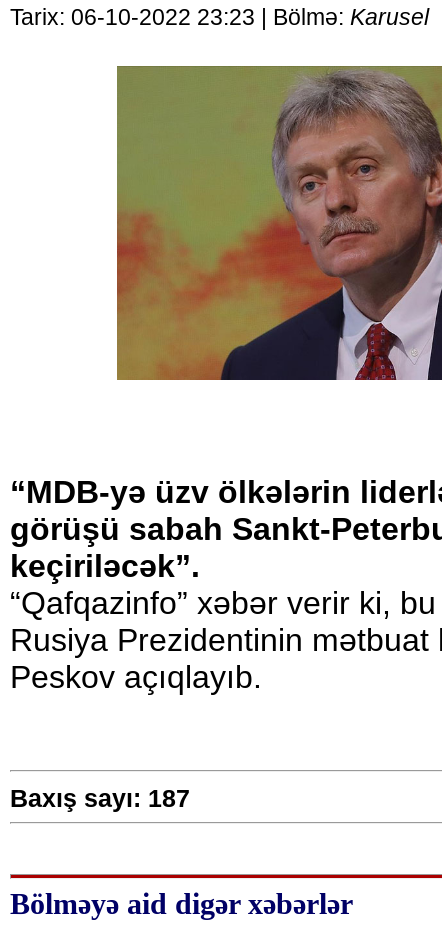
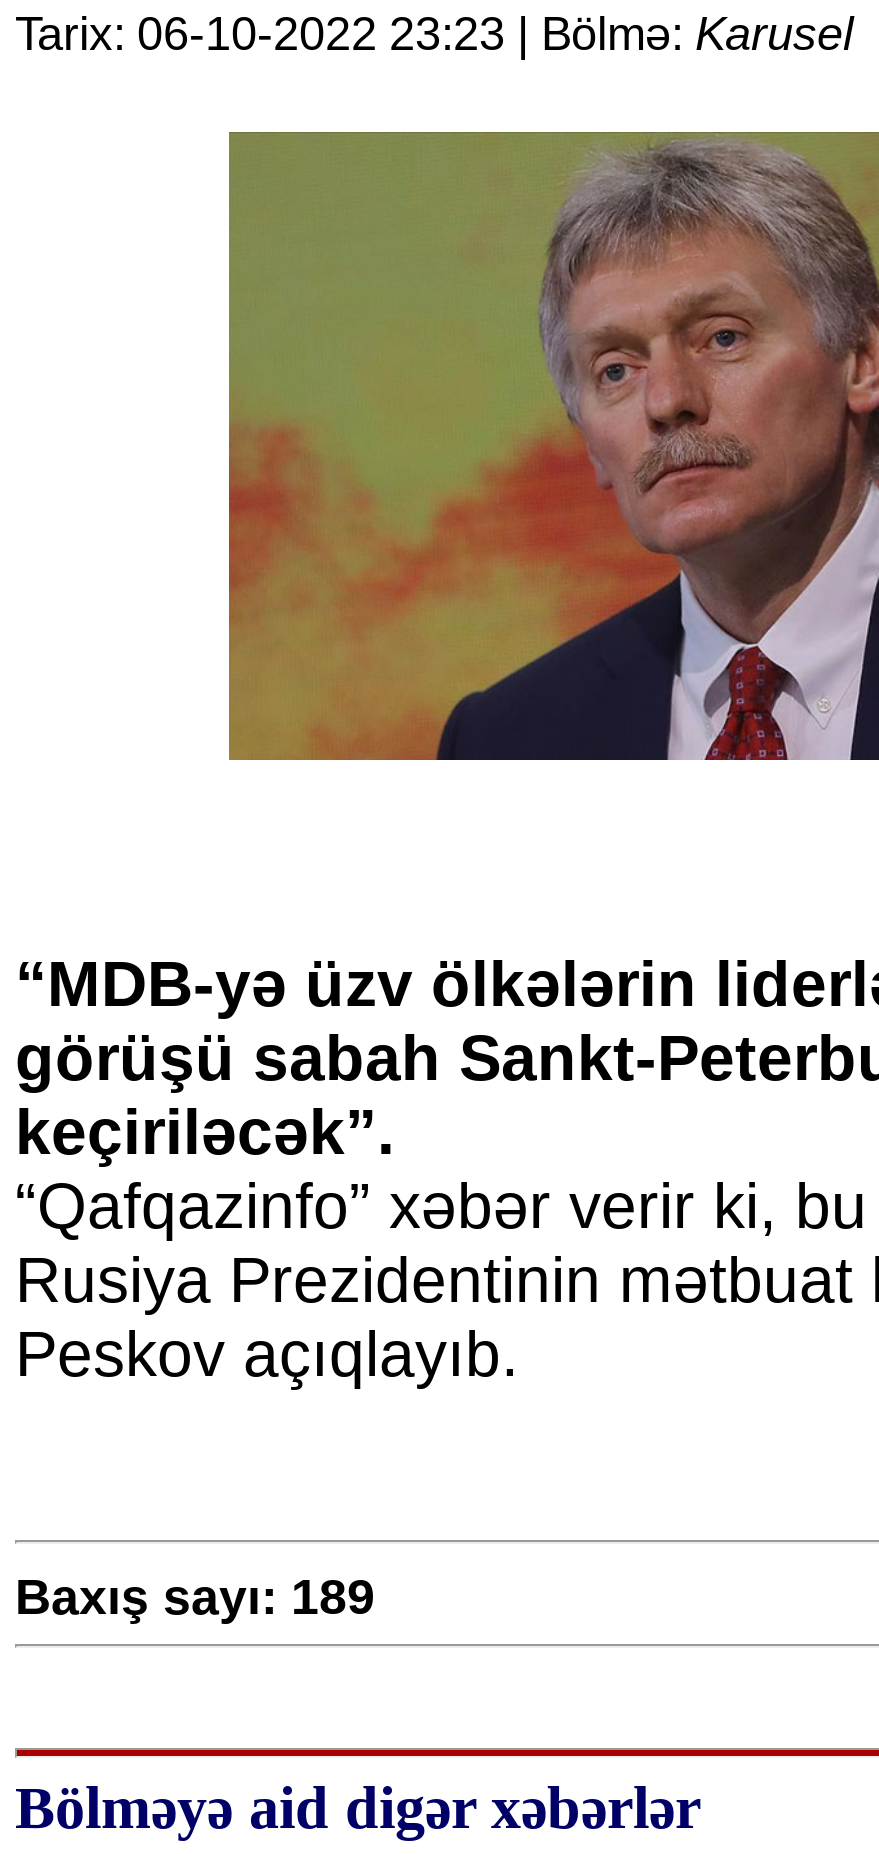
- Baxış sayı: 187
+ Baxış sayı: 189
